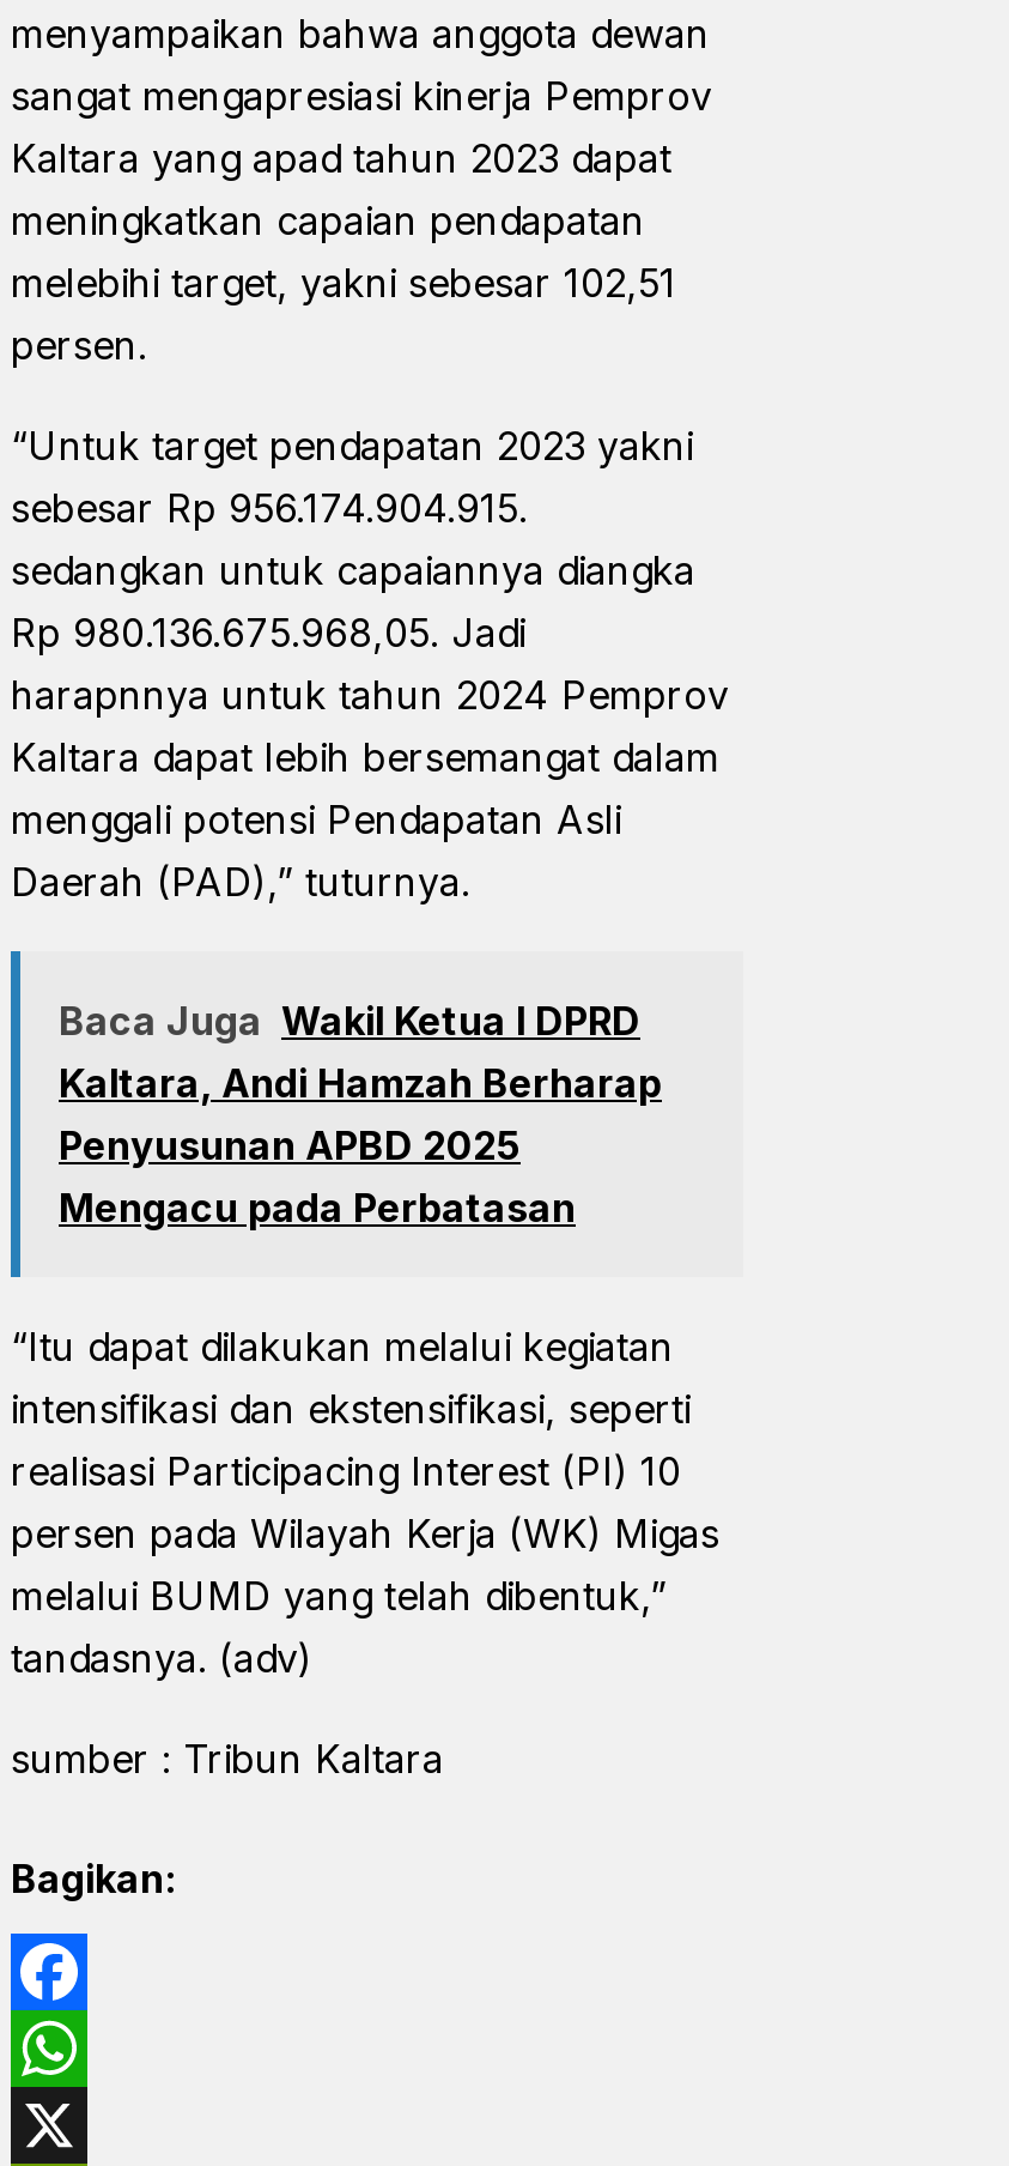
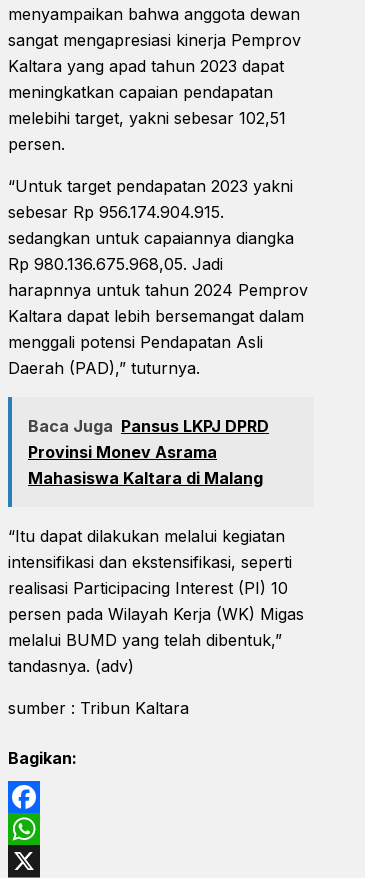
- Baca Juga Wakil Ketua I DPRD
- Kaltara, Andi Hamzah Berharap
- Penyusunan APBD 2025
- Mengacu pada Perbatasan
+ Baca Juga Pansus LKPJ DPRD
+ Provinsi Monev Asrama
+ Mahasiswa Kaltara di Malang
